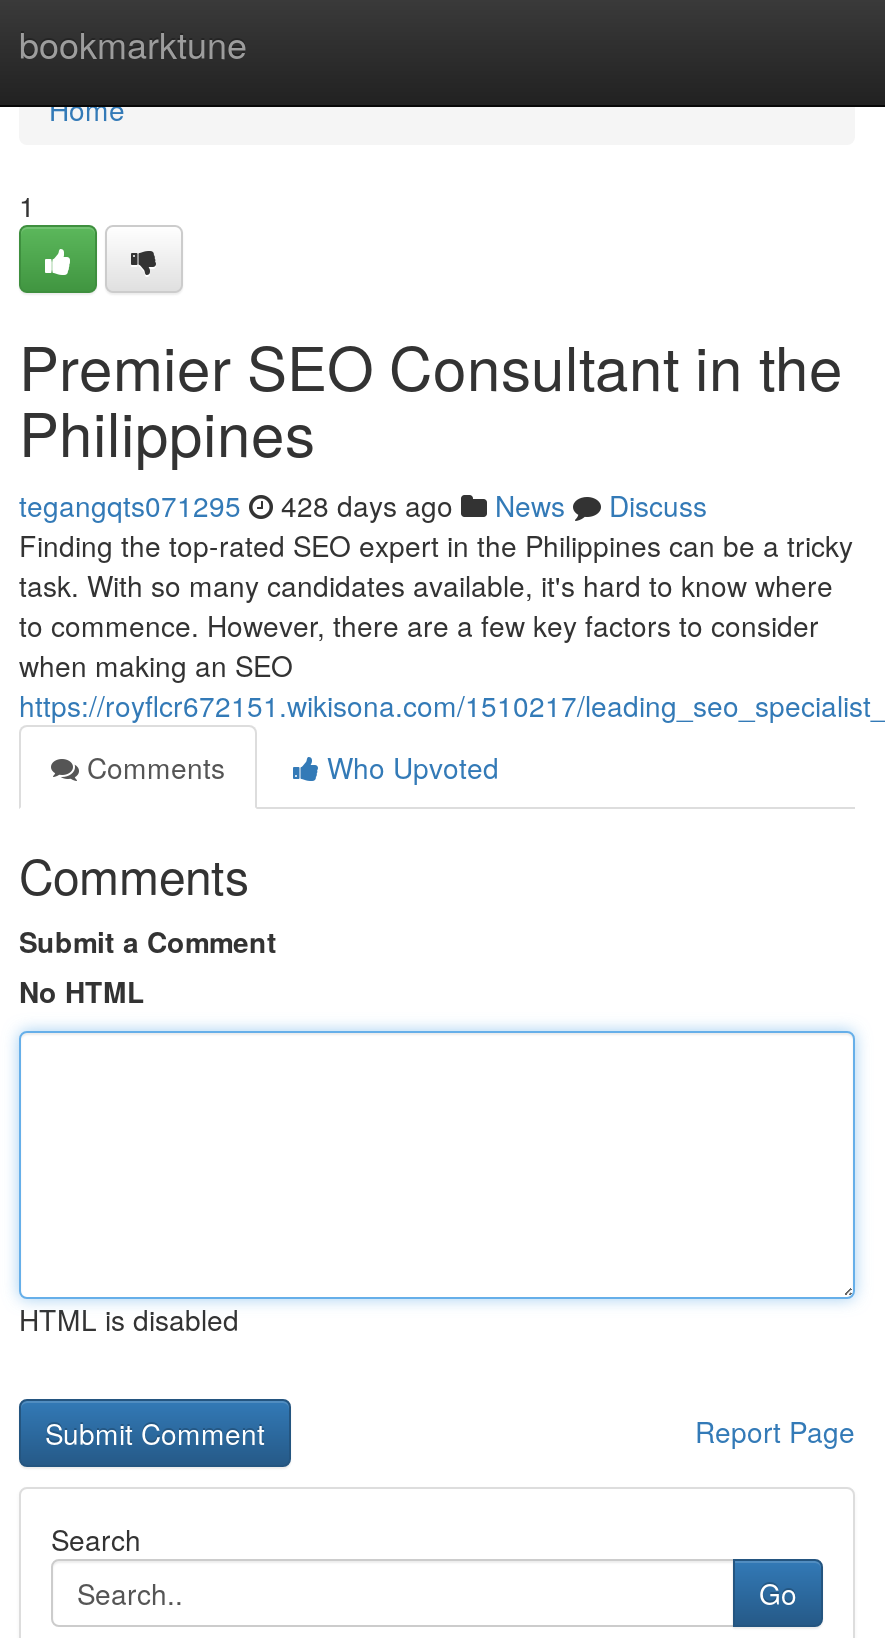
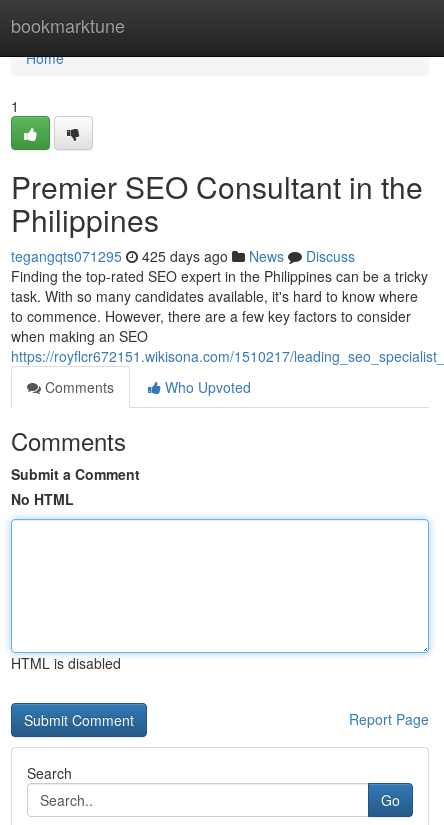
- tegangqts071295 428 days ago News Discuss
+ tegangqts071295 425 days ago News Discuss
